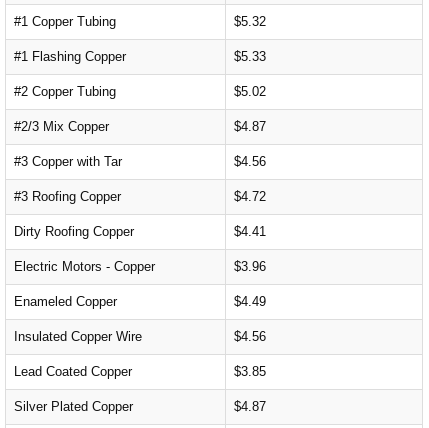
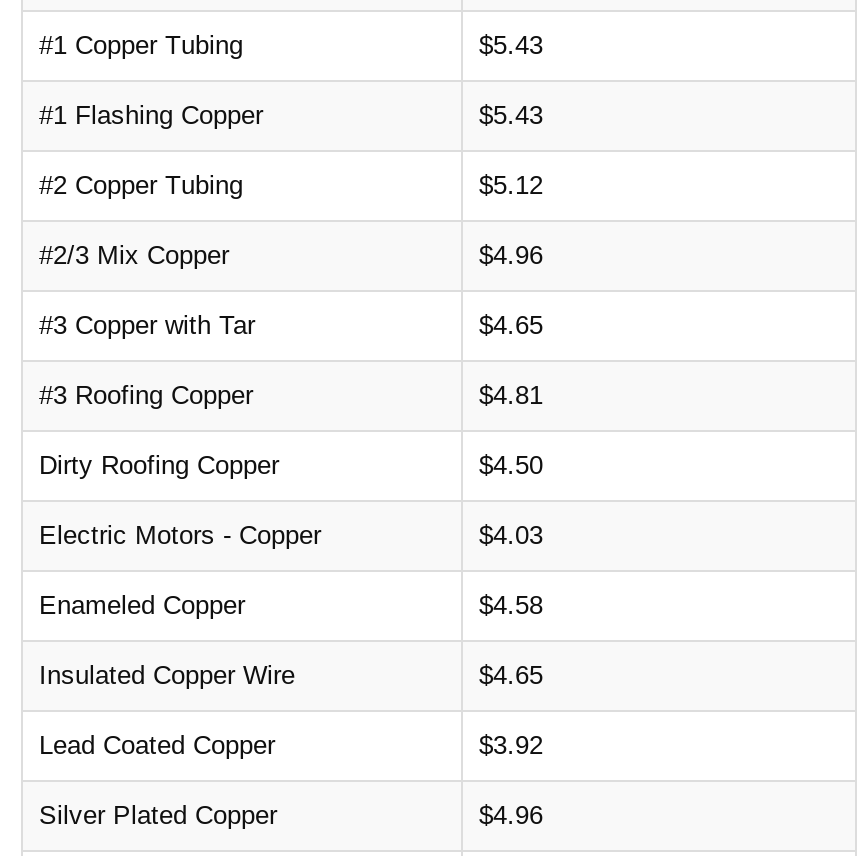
- $5.32
+ $5.43

- $5.33
+ $5.43

- $5.02
+ $5.12

- $4.87
+ $4.96

- $4.56
+ $4.65

- $4.72
+ $4.81

- $4.41
+ $4.50

- $3.96
+ $4.03

- $4.49
+ $4.58

- $4.56
+ $4.65

- $3.85
+ $3.92

- $4.87
+ $4.96
